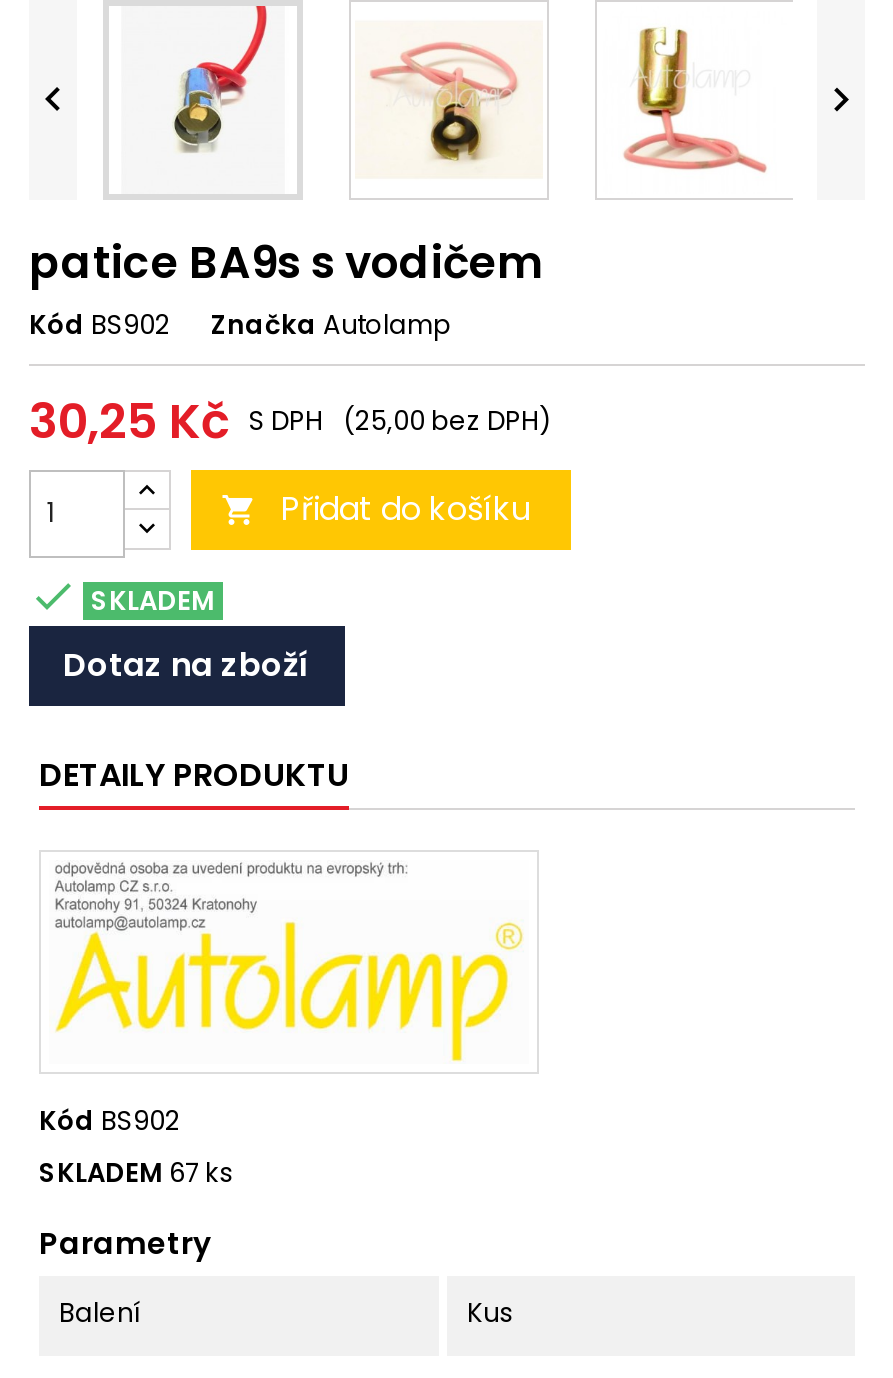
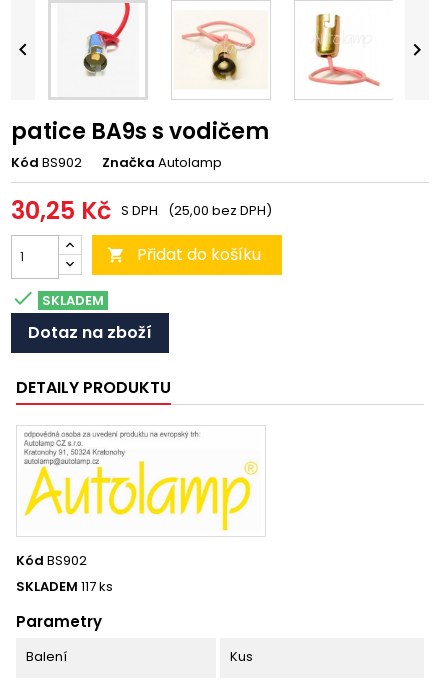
- SKLADEM 67 ks
+ SKLADEM 117 ks
